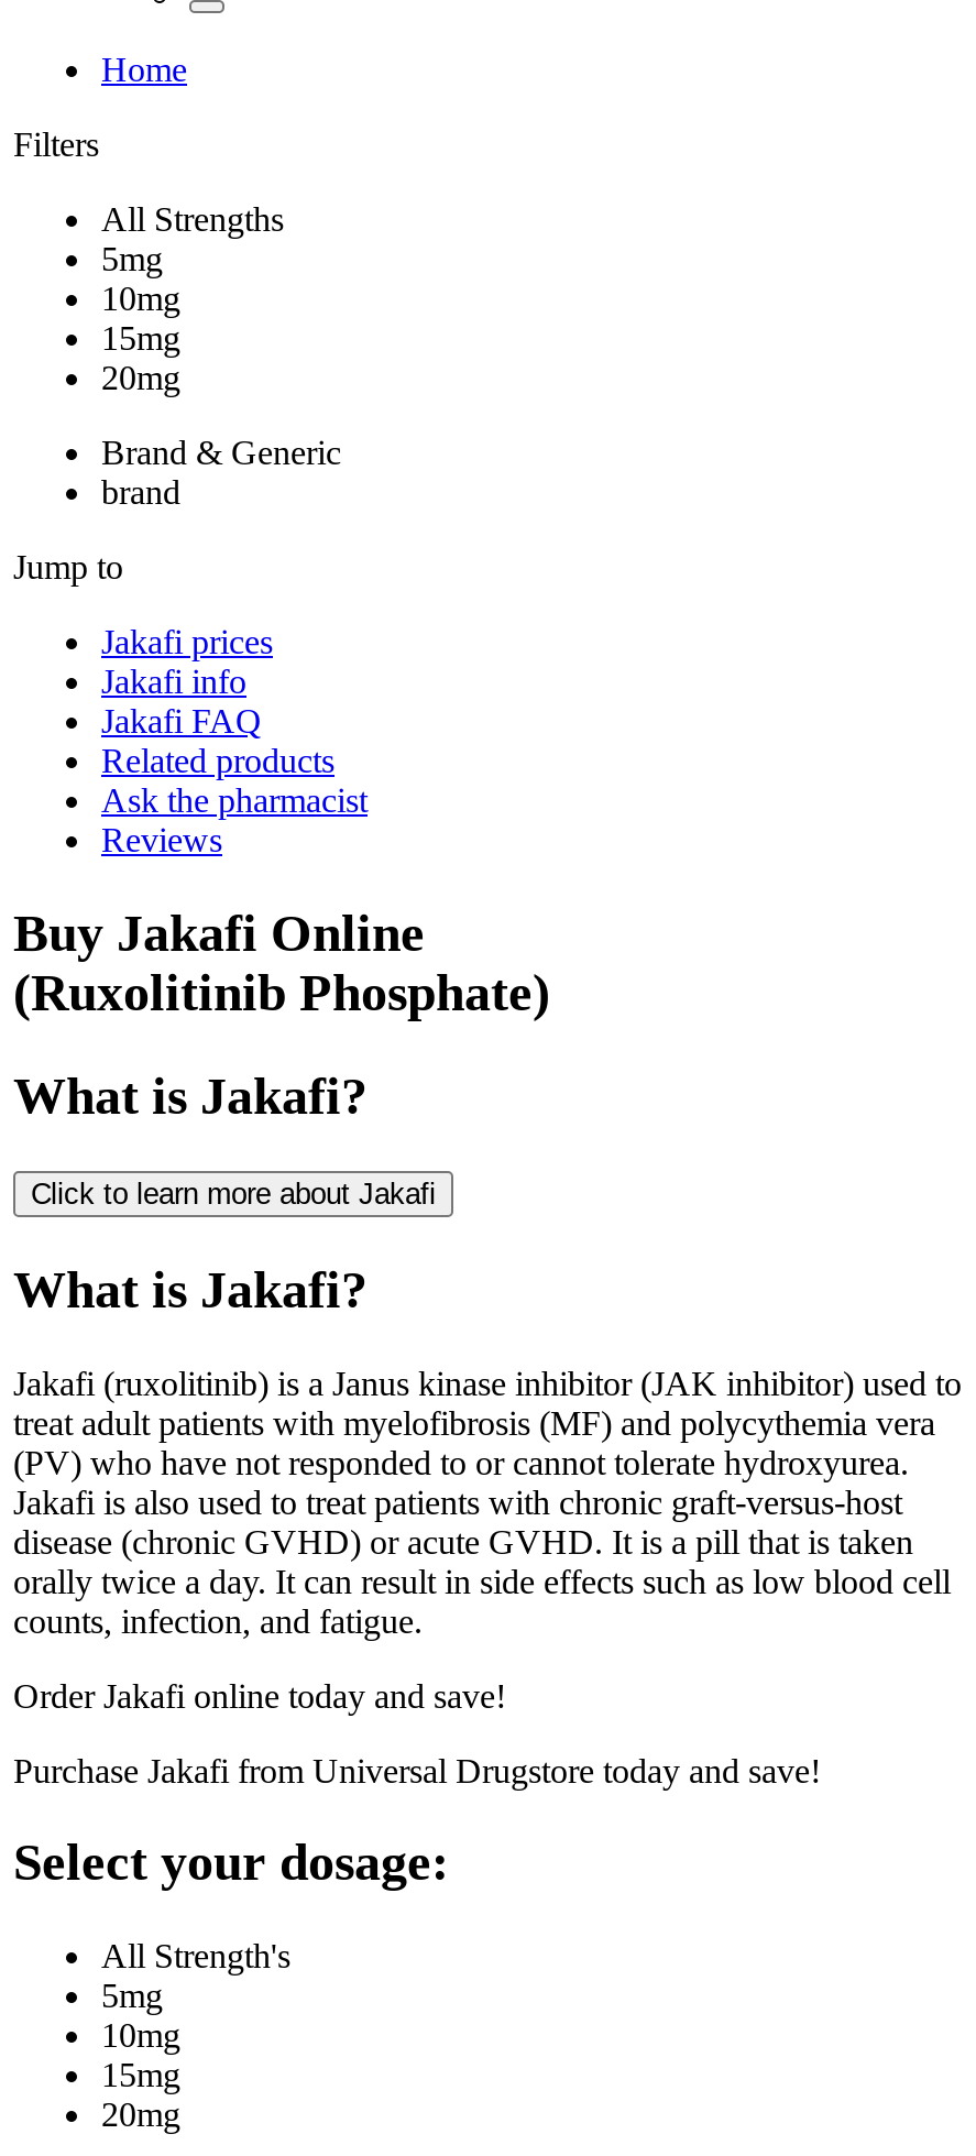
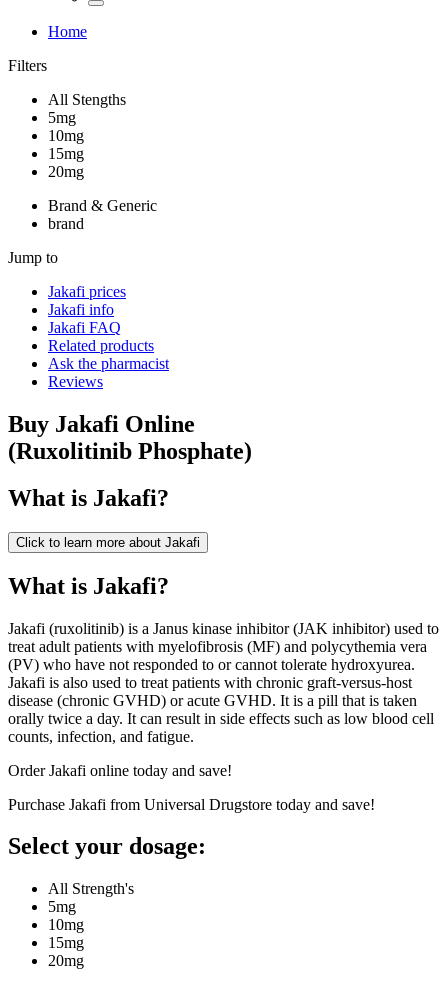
- All Strengths
+ All Stengths
